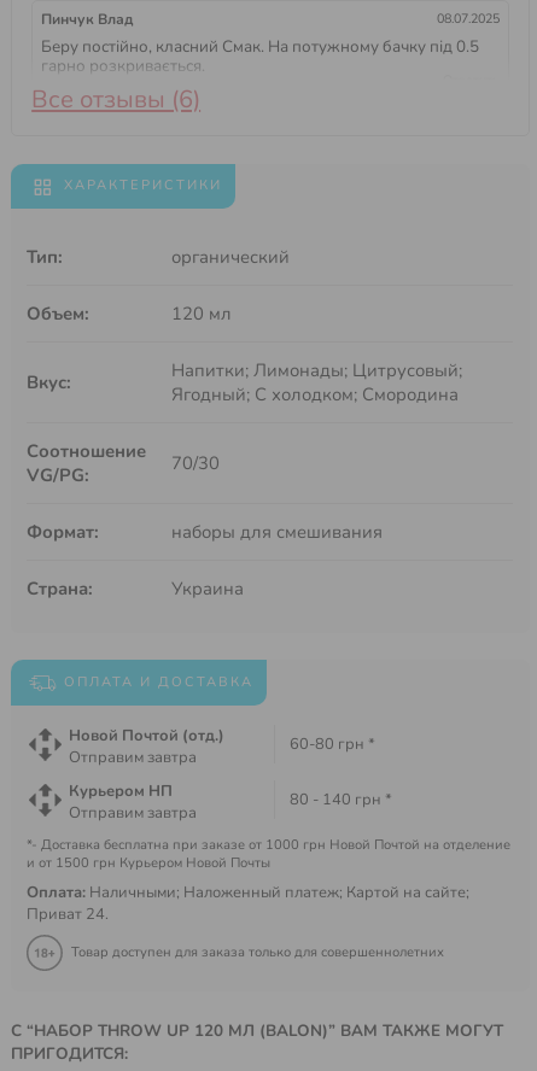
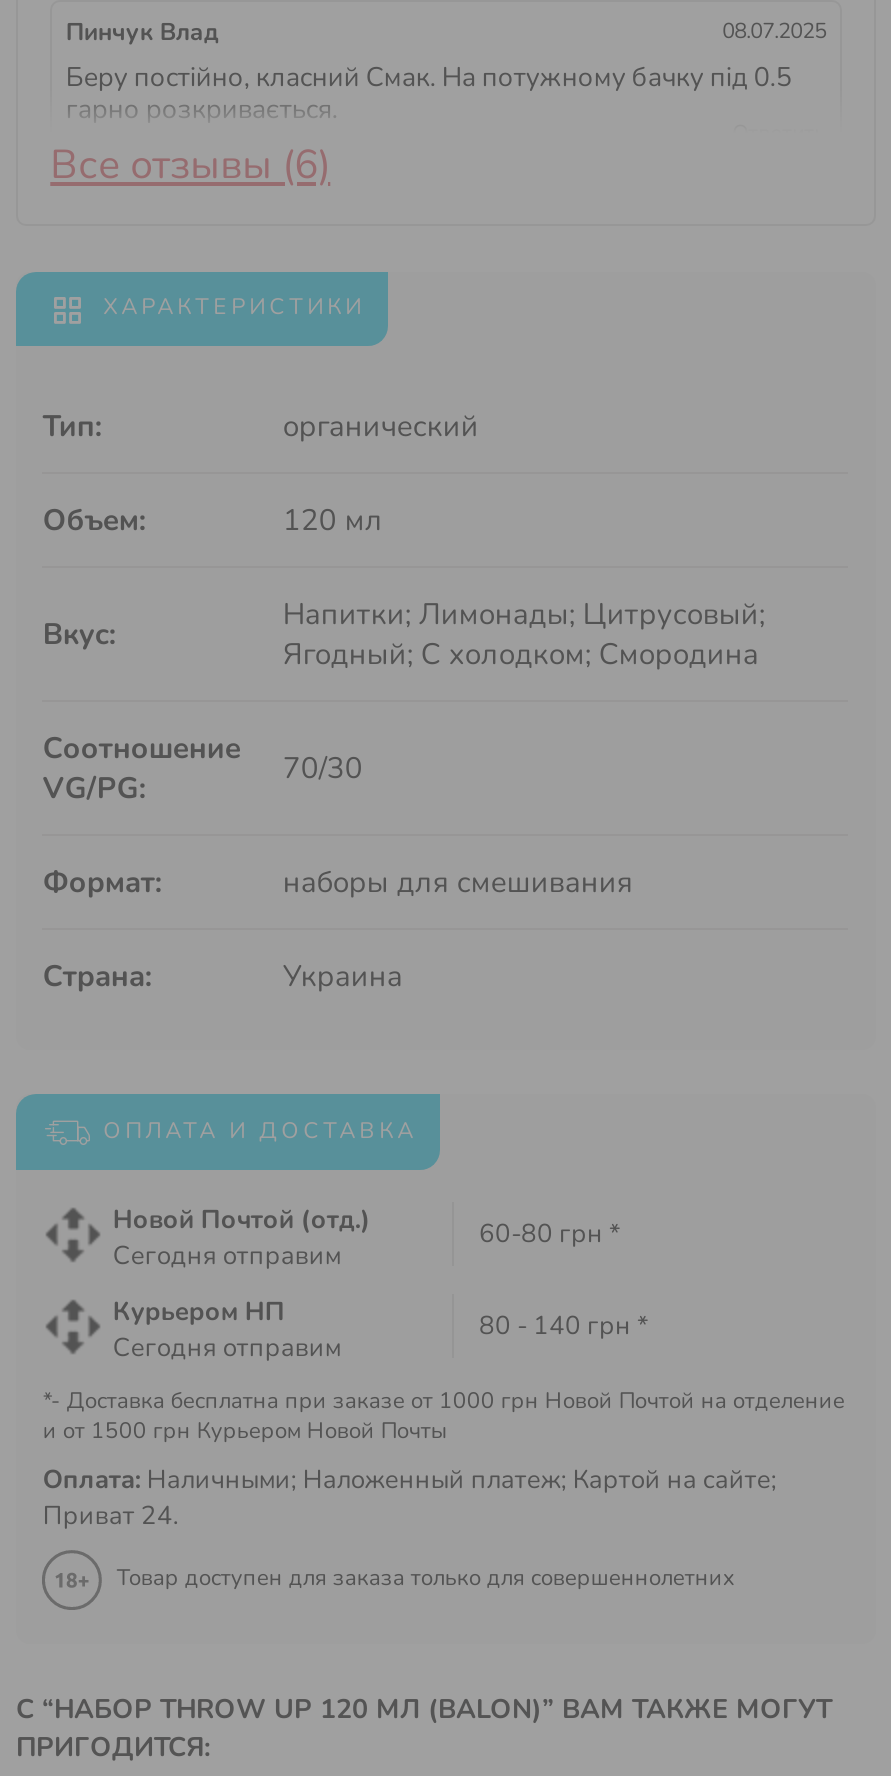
- Отправим завтра
+ Сегодня отправим

- Отправим завтра
+ Сегодня отправим
